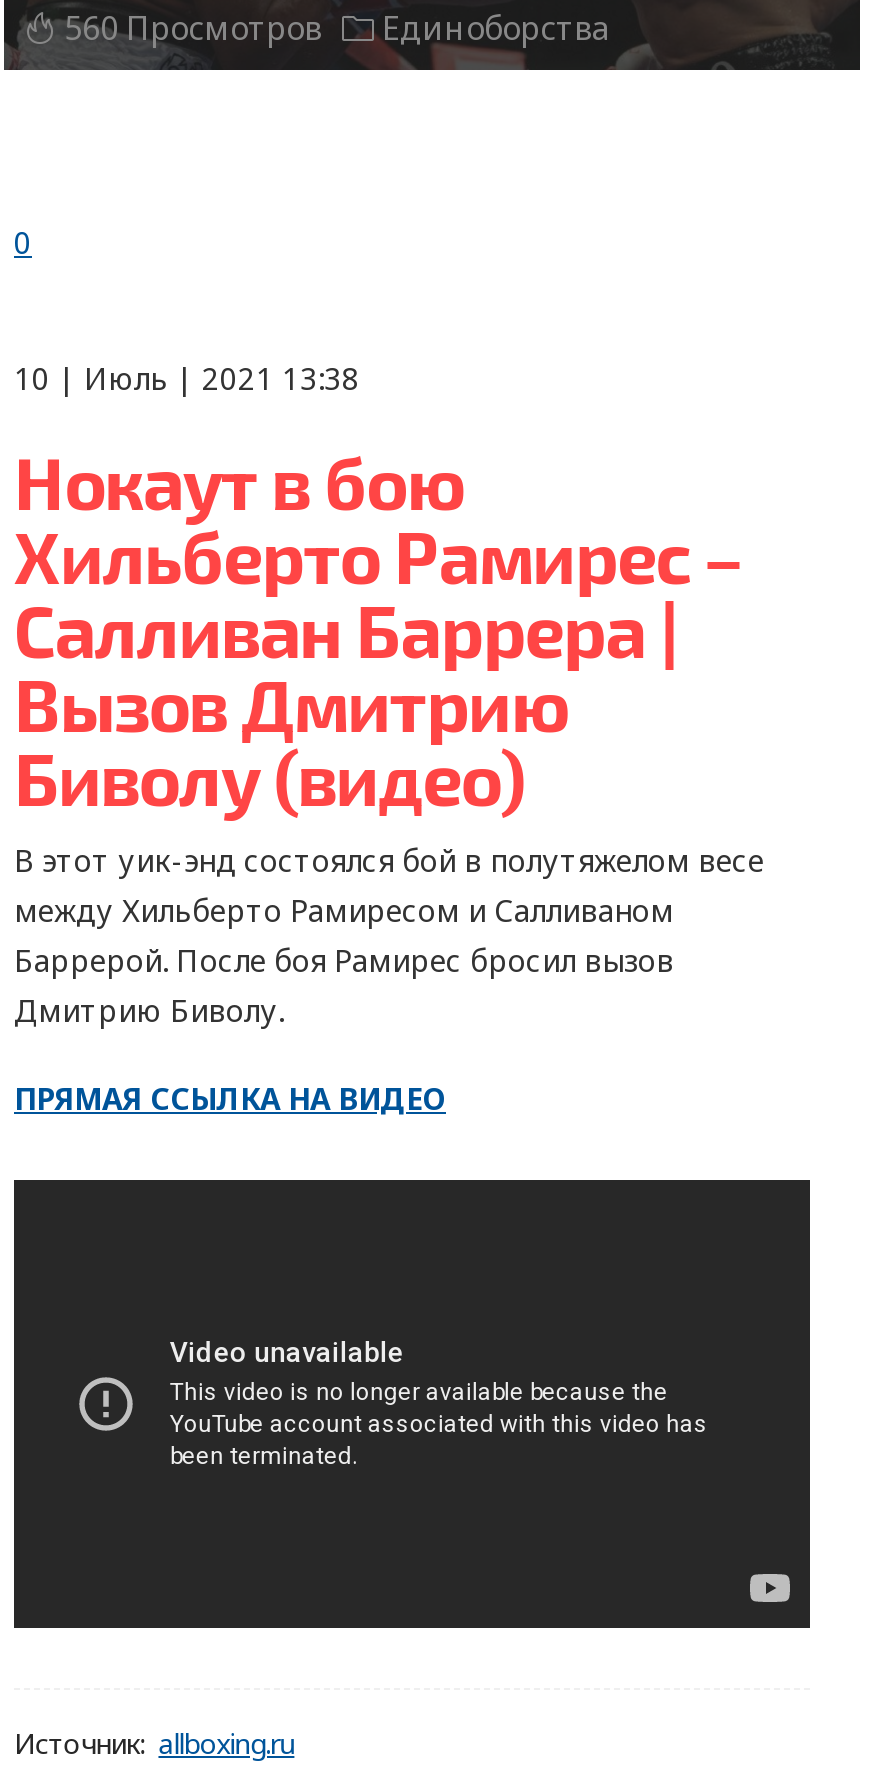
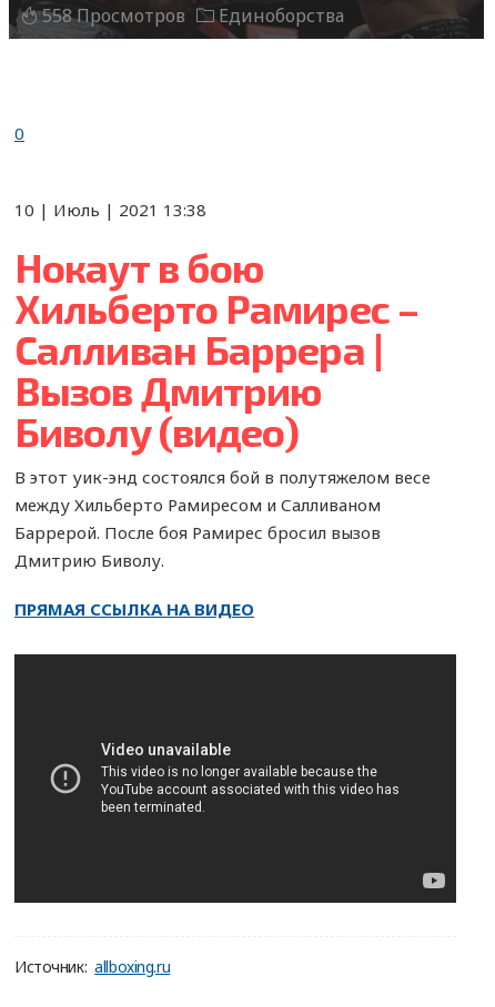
- 560 Просмотров Единоборства
+ 558 Просмотров Единоборства
